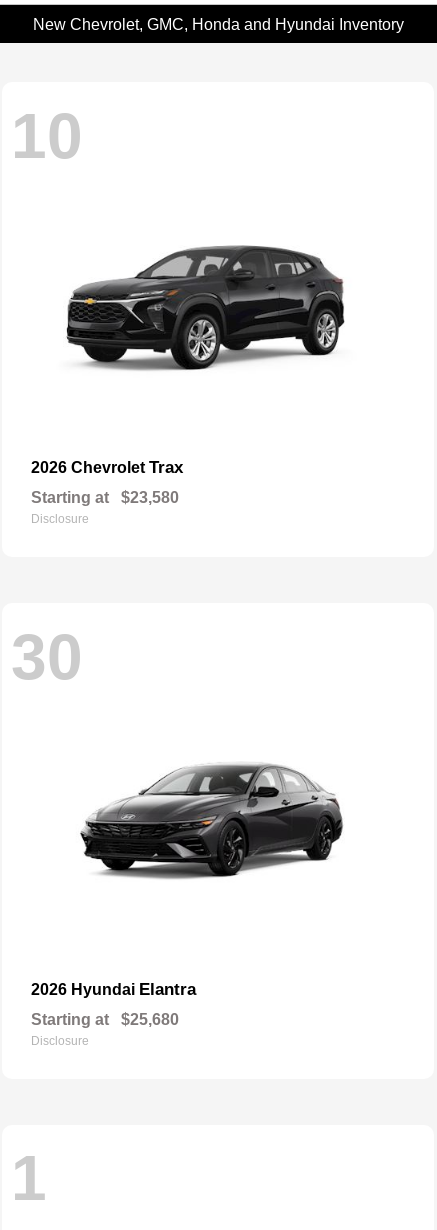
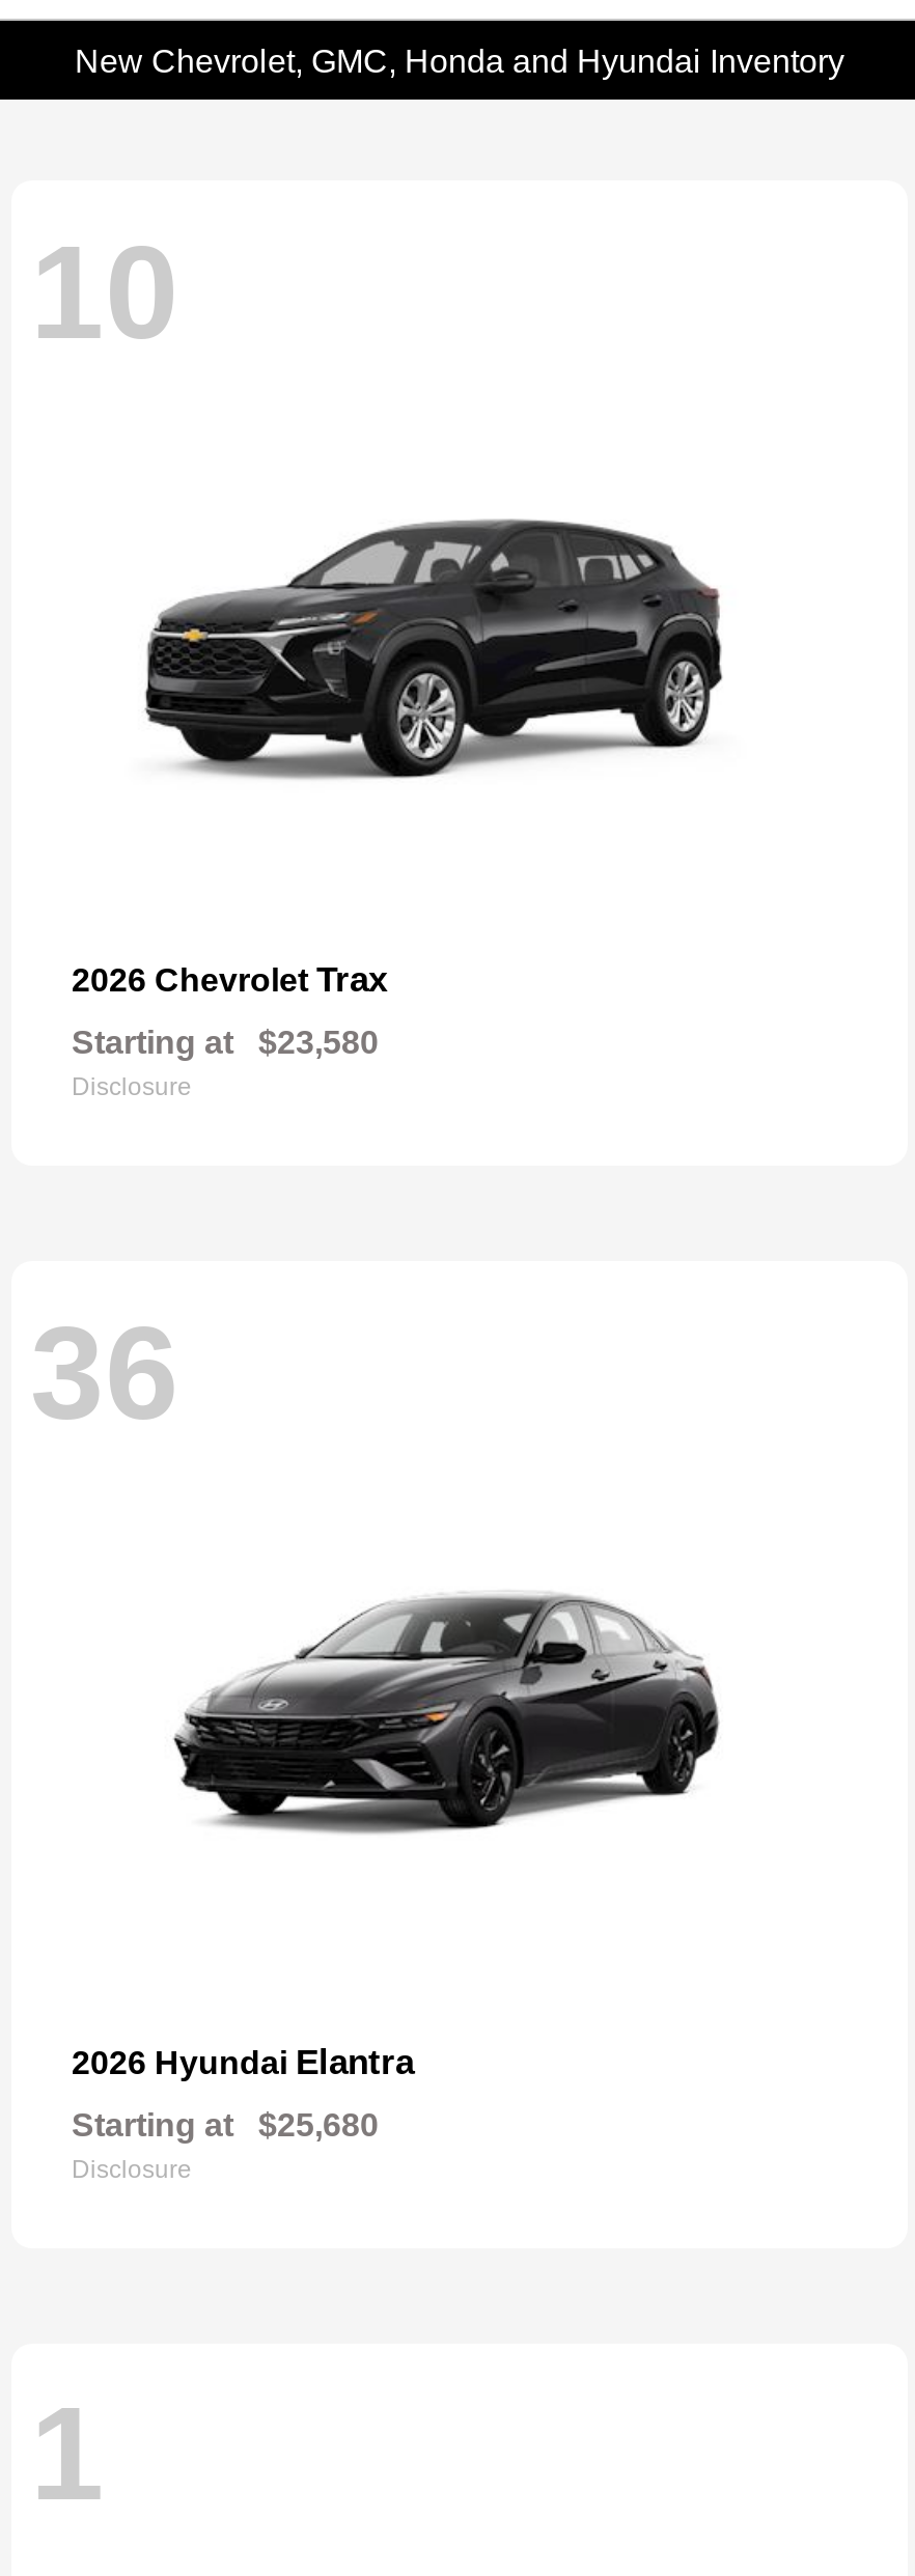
- 30
+ 36
